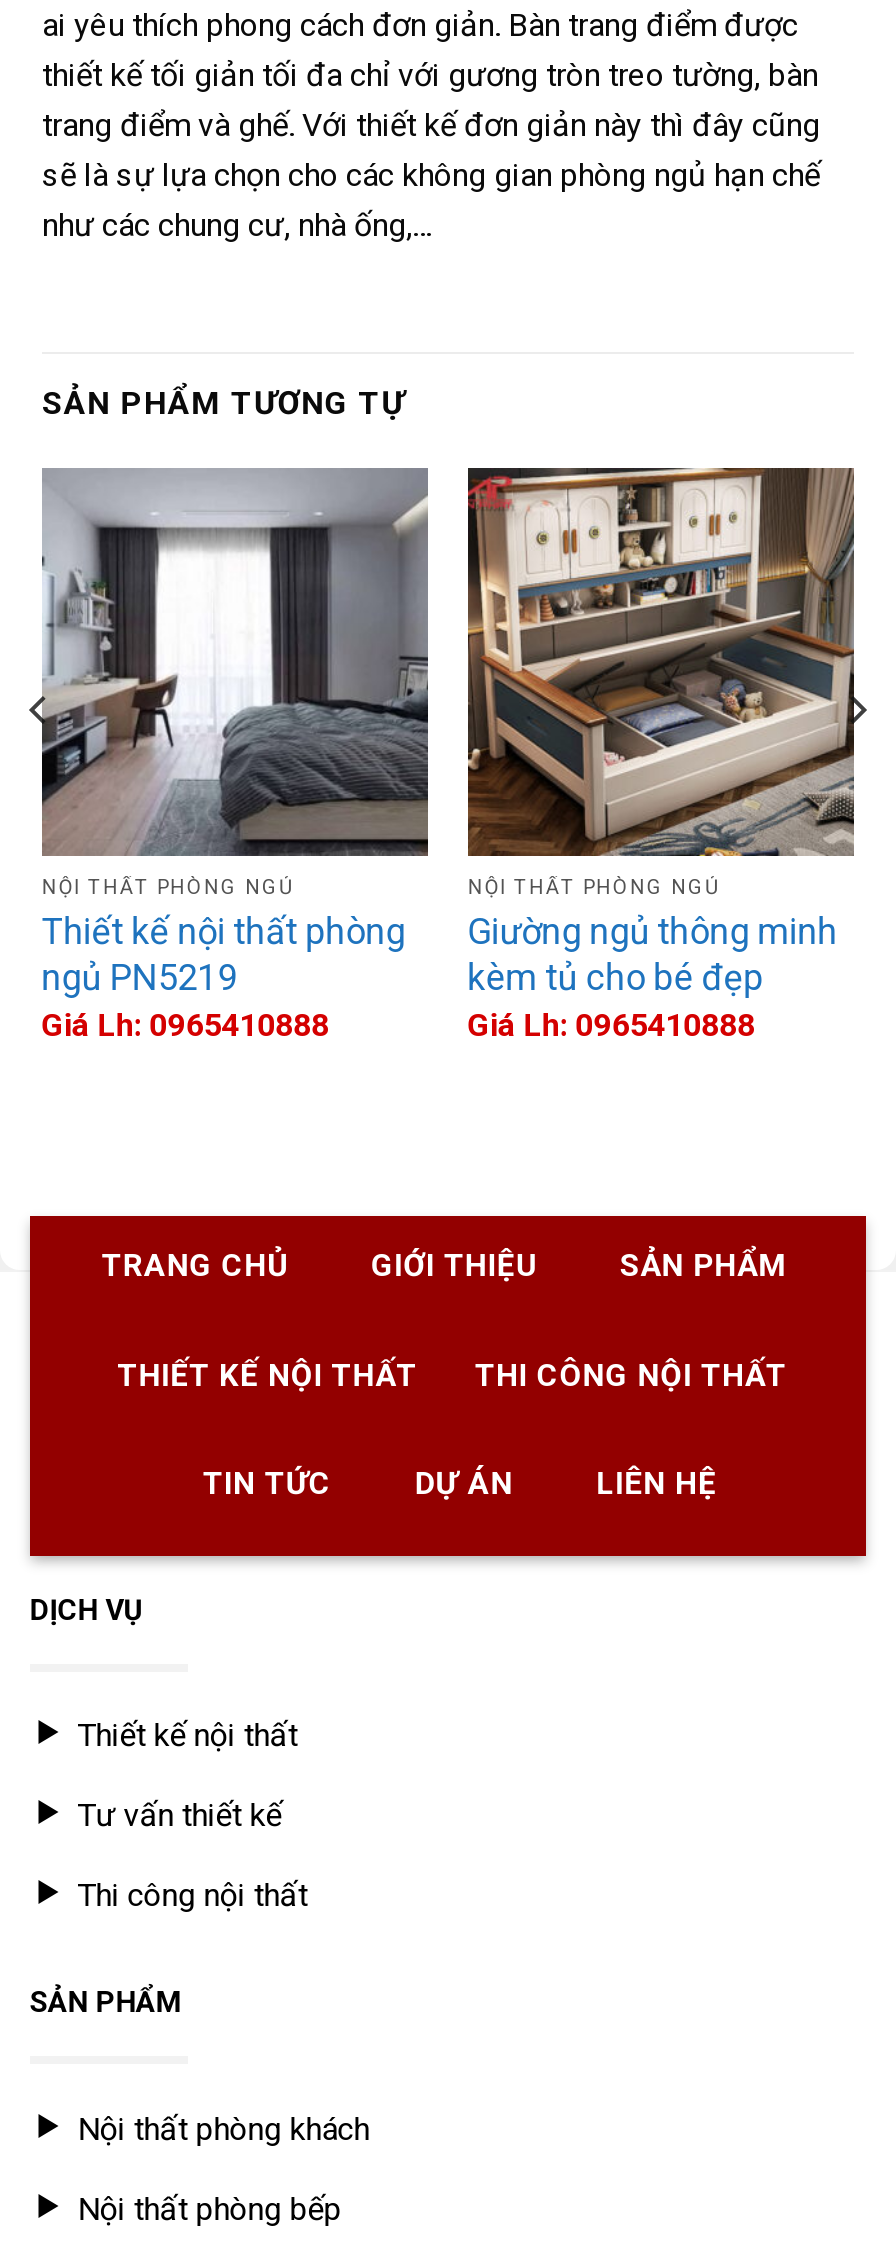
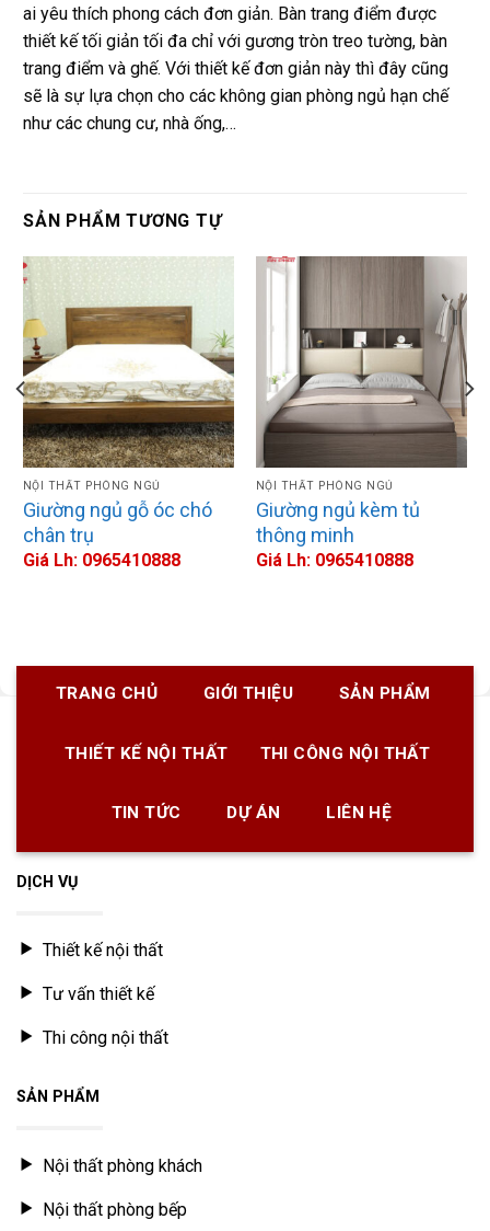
- [image]
- Thiết kế nội thất phòng
- ngủ PN5219
+ [image]
+ Giường ngủ gỗ óc chó
+ chân trụ

- [image]
- Giường ngủ thông minh
- kèm tủ cho bé đẹp
+ [image]
+ Giường ngủ kèm tủ
+ thông minh
